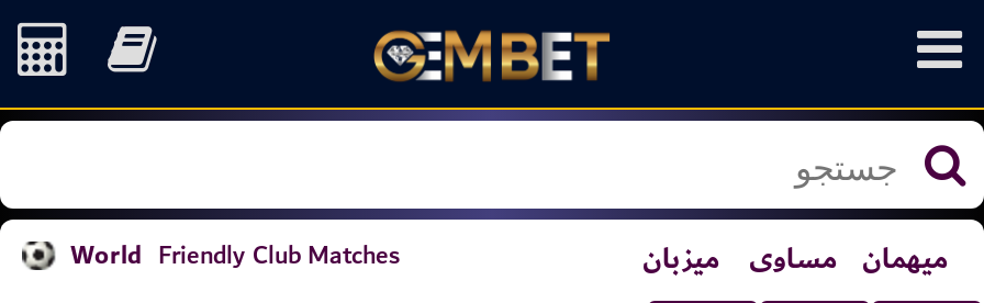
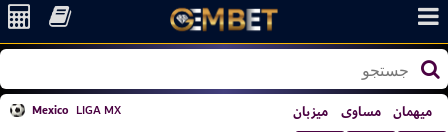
- World Friendly Club Matches
+ Mexico LIGA MX
